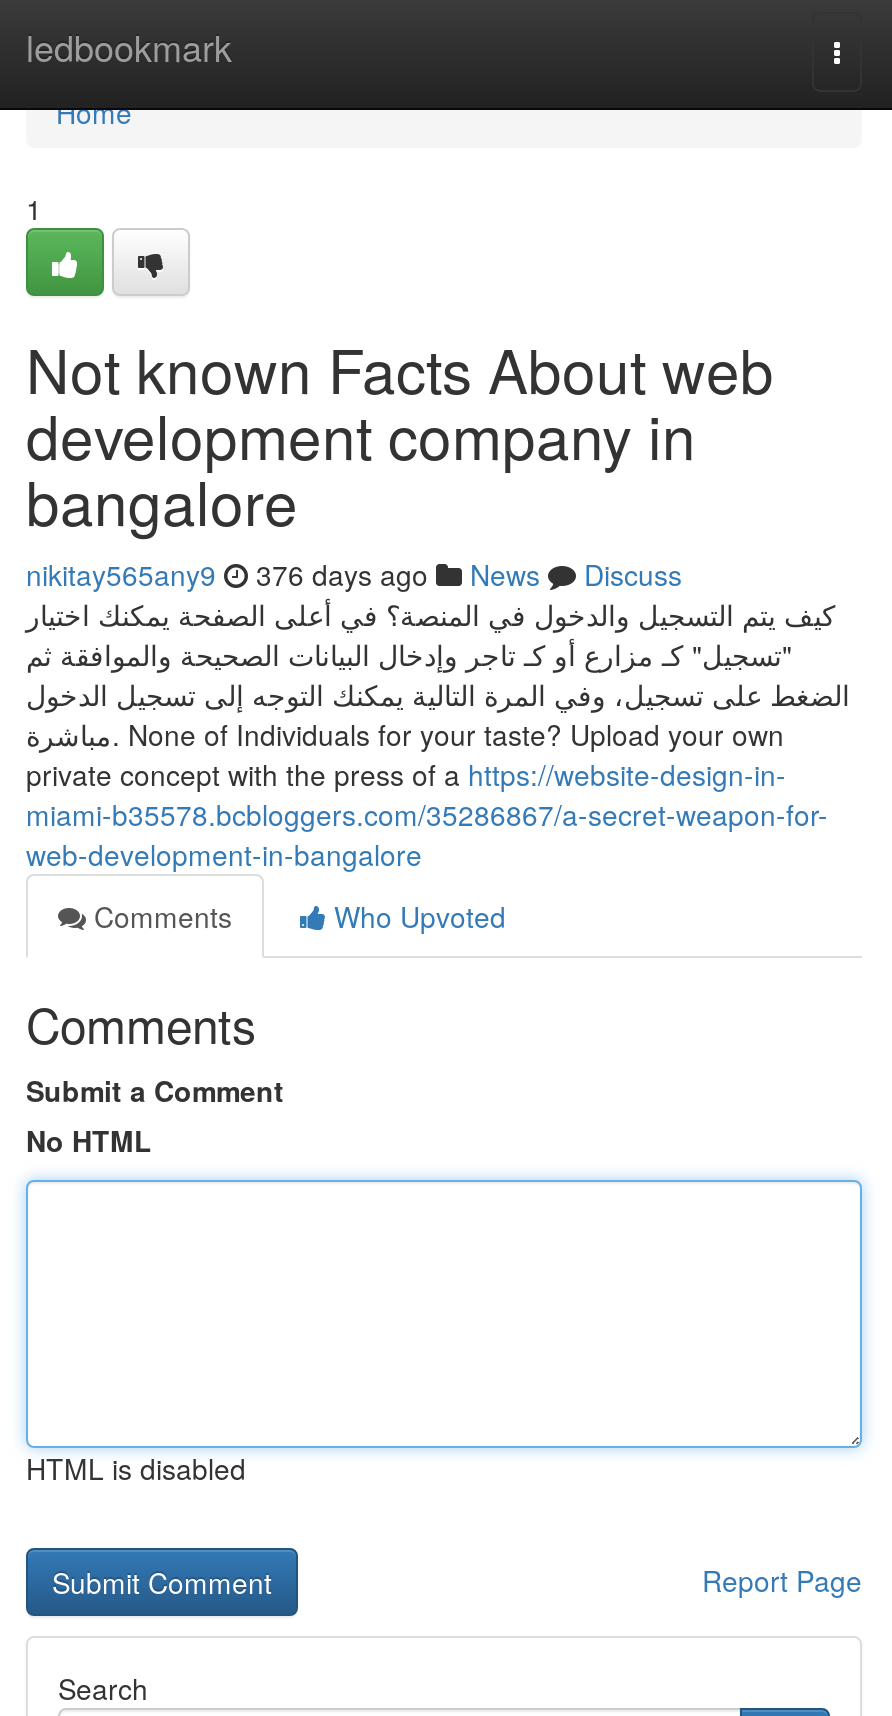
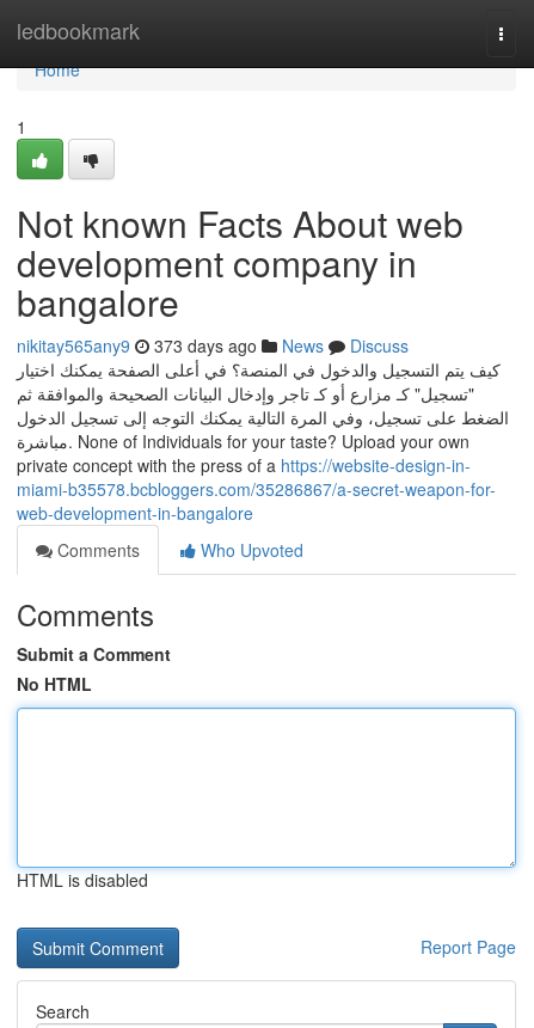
- nikitay565any9 376 days ago News Discuss
+ nikitay565any9 373 days ago News Discuss
